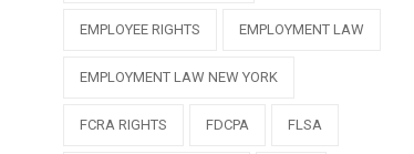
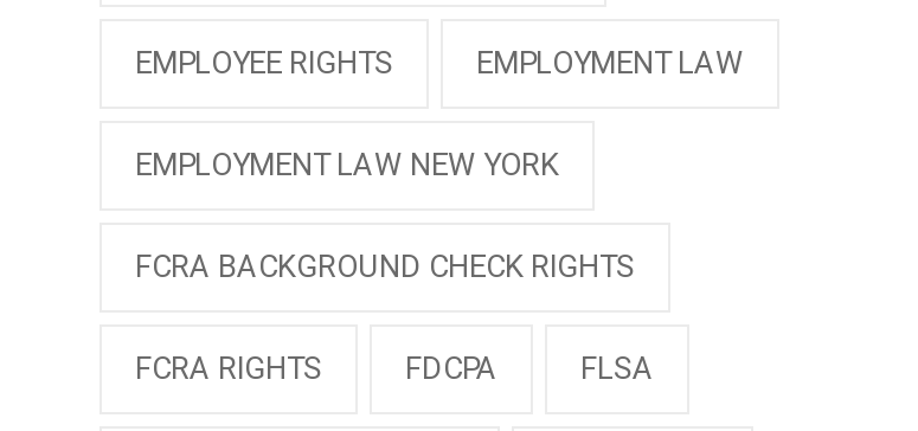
+ FCRA BACKGROUND CHECK RIGHTS
